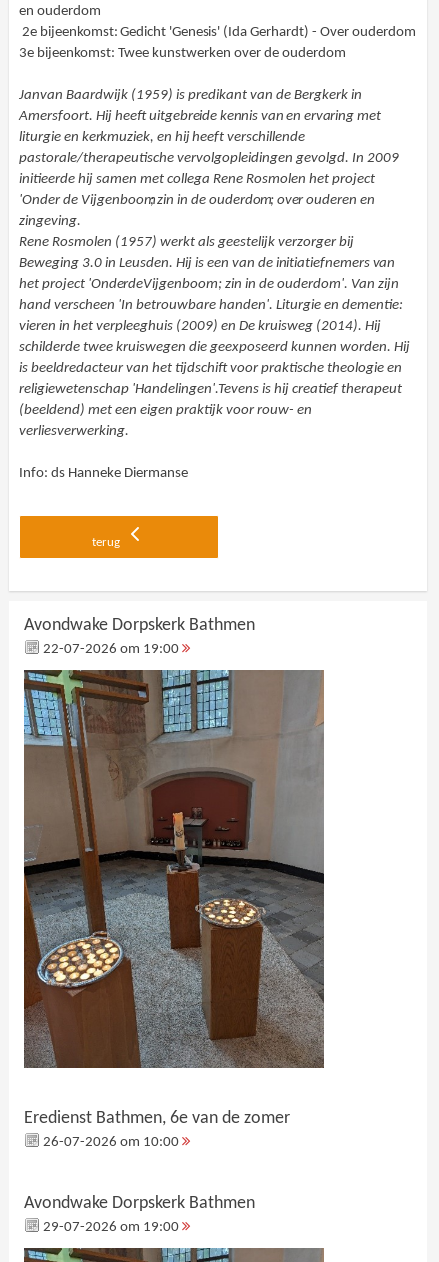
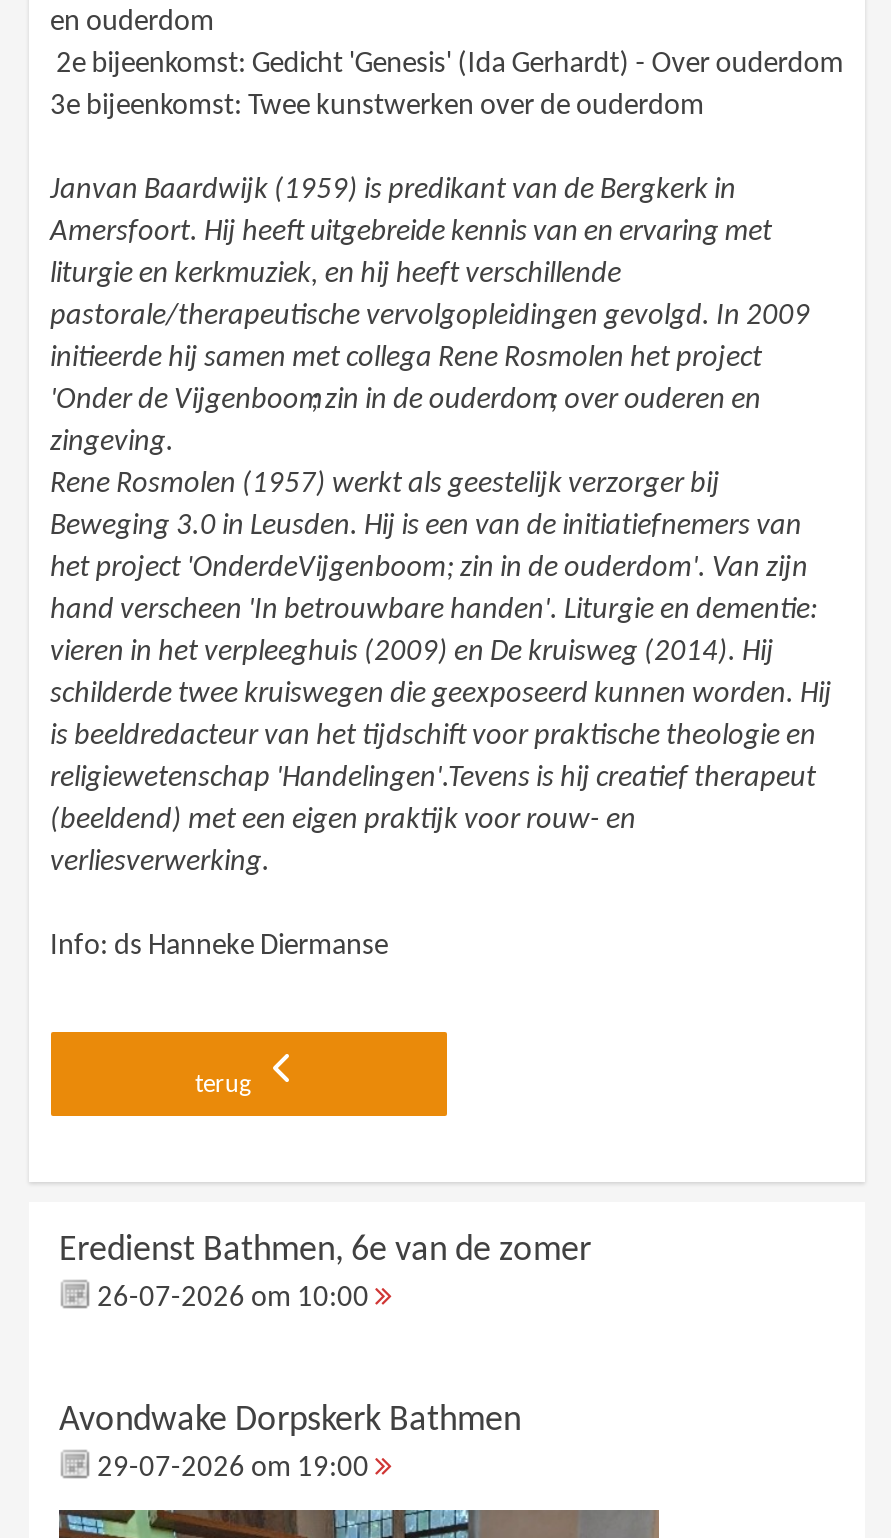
- Avondwake Dorpskerk Bathmen
- 22-07-2026 om 19:00

- [image]
